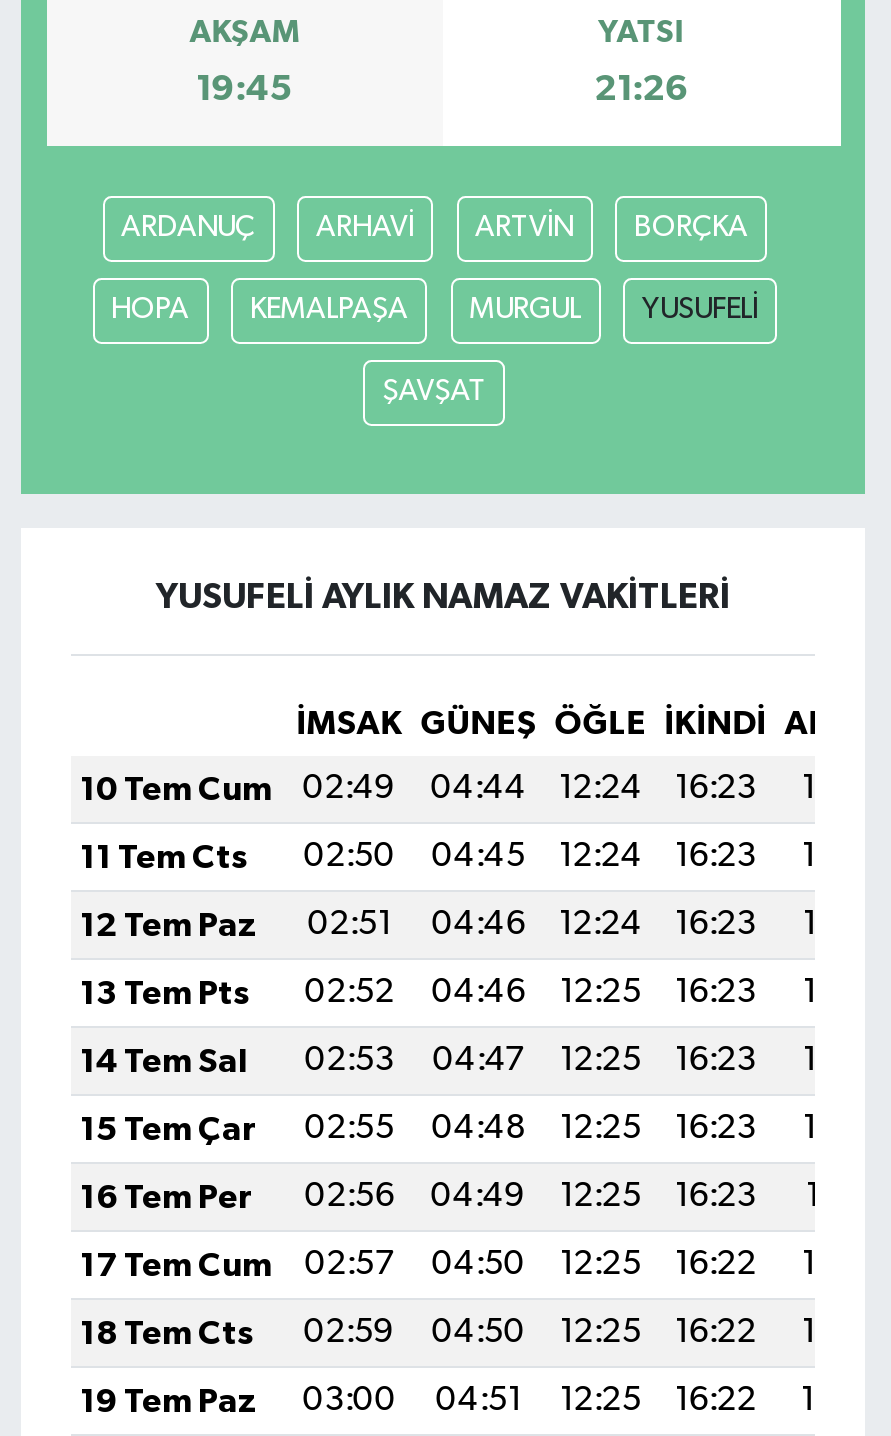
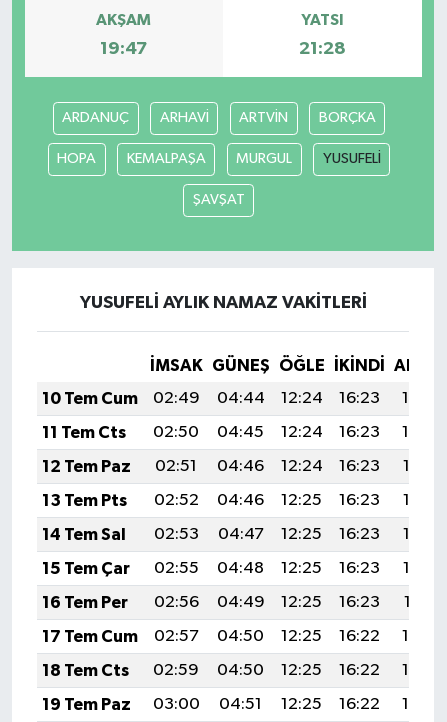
- 19:45
+ 19:47

- 21:26
+ 21:28
